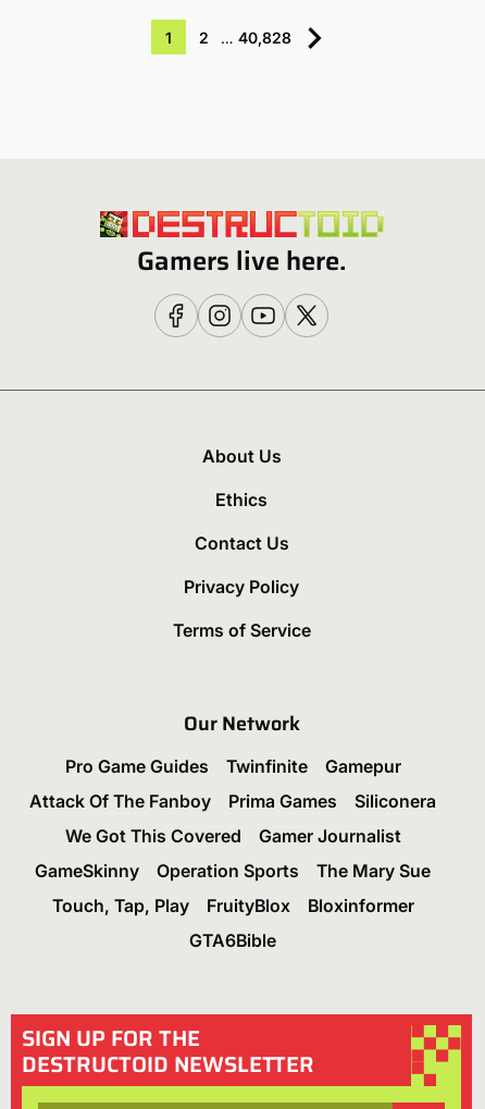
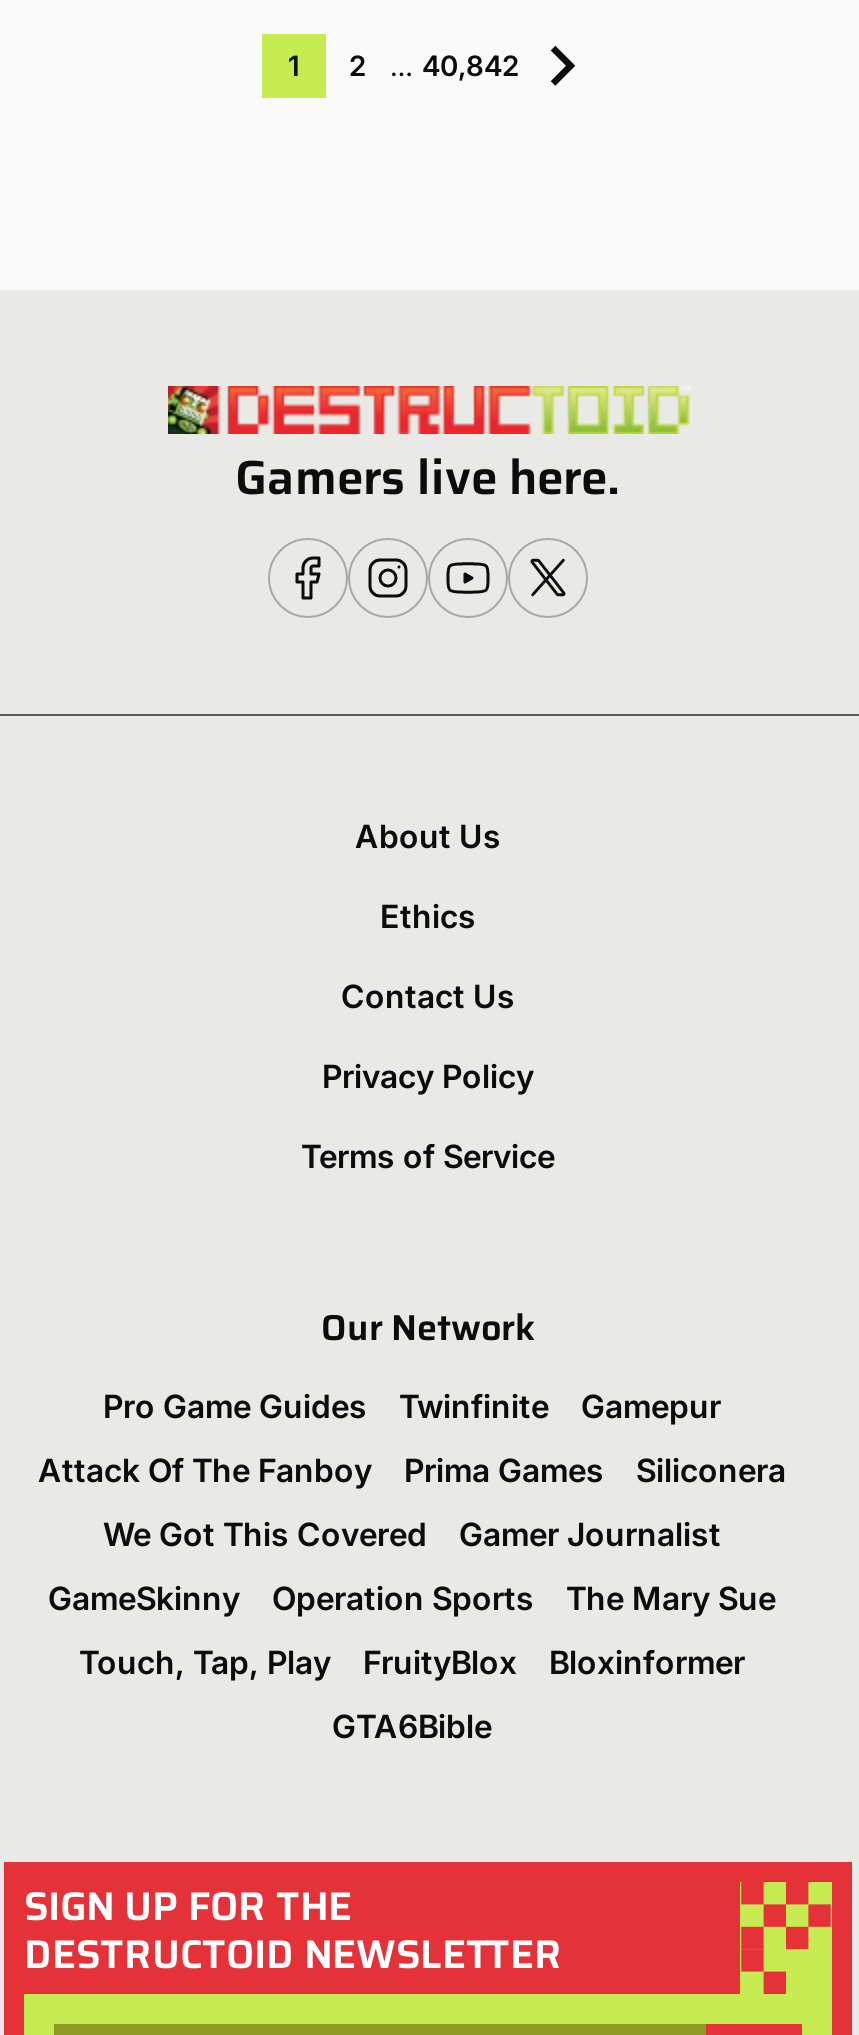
- 1 2 … 40,828
+ 1 2 … 40,842
